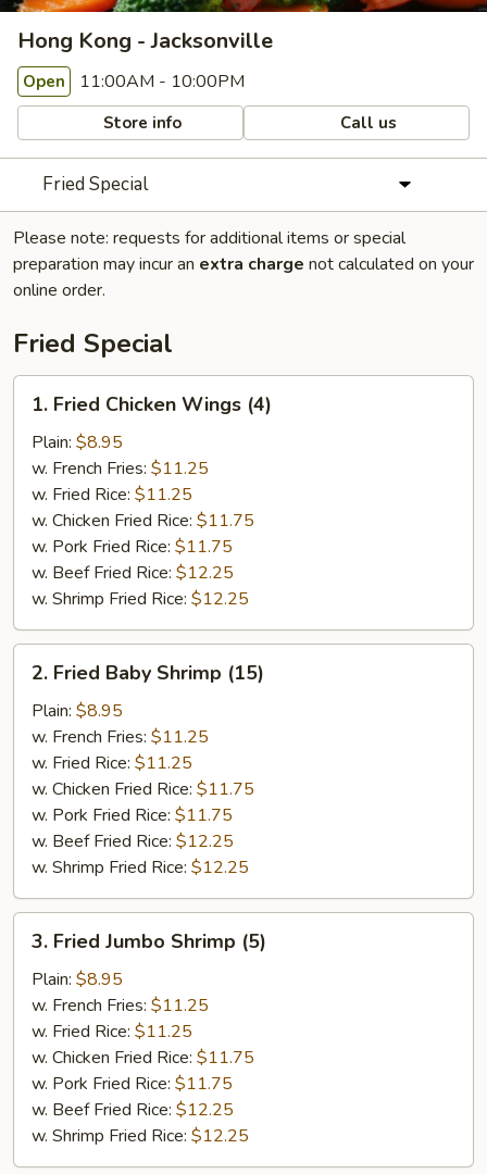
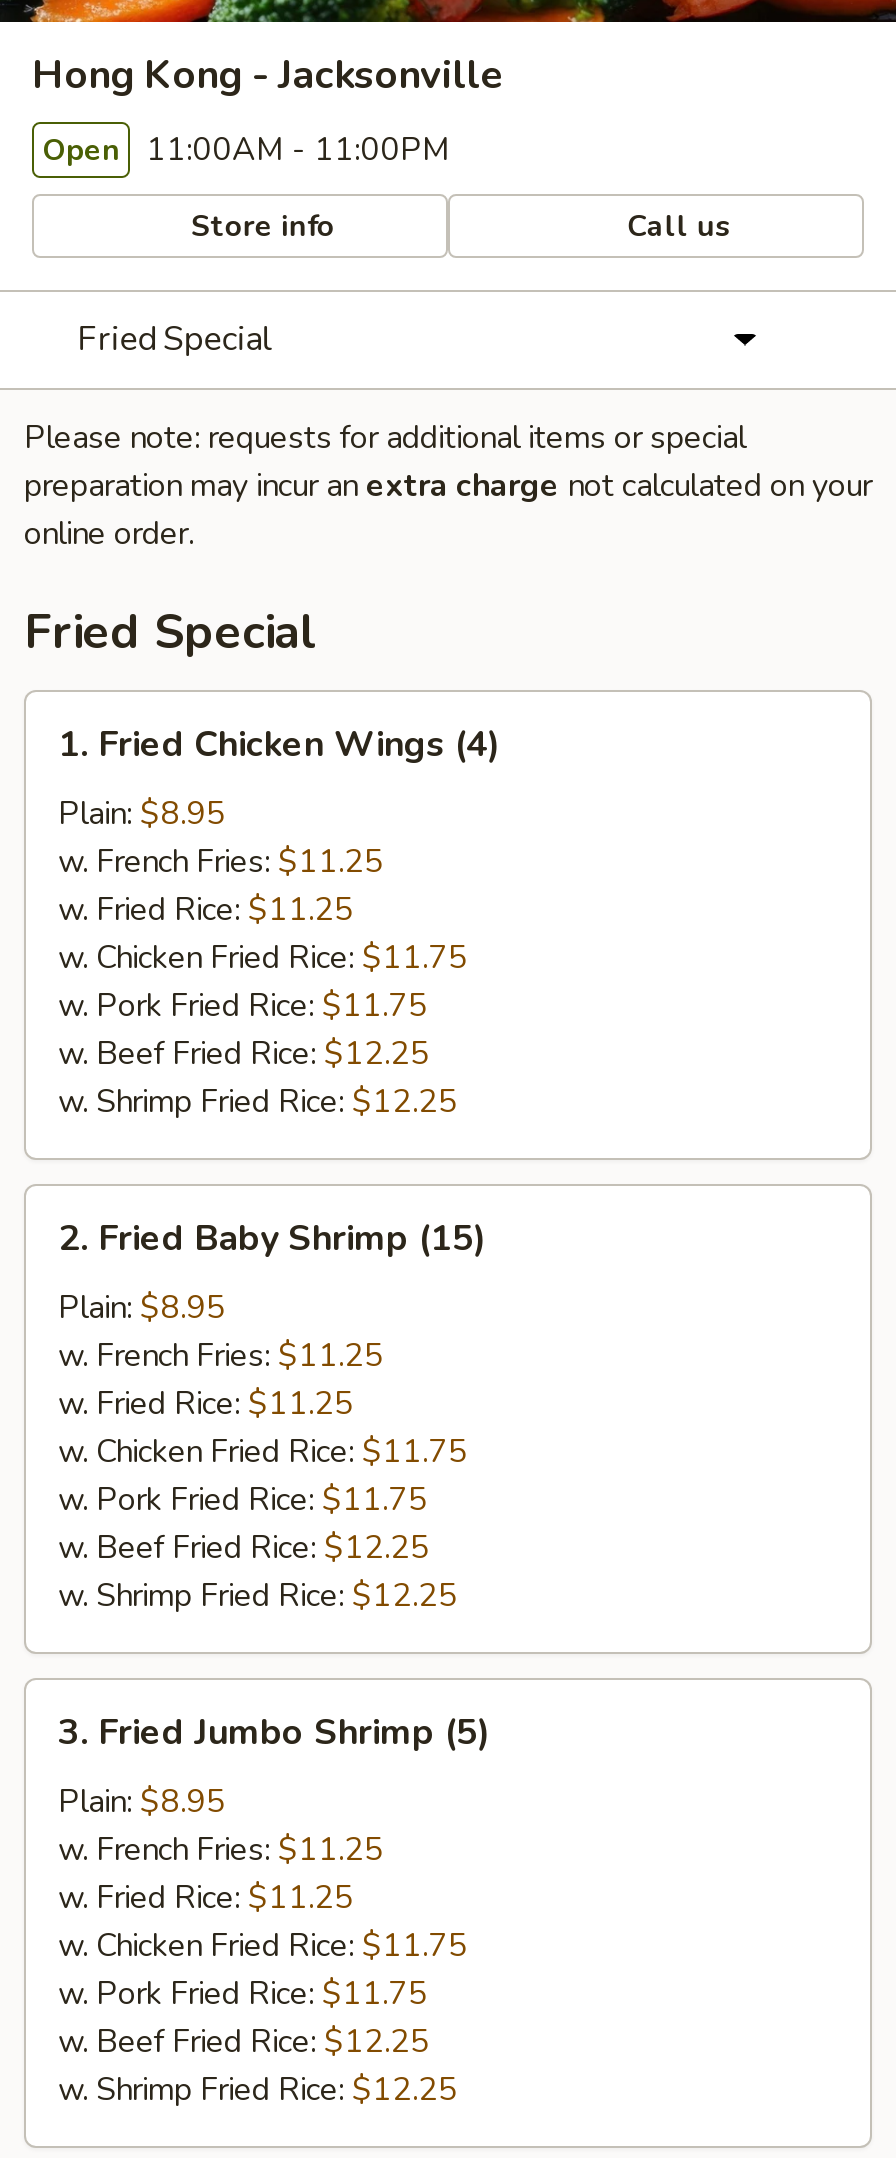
- Open 11:00AM - 10:00PM
+ Open 11:00AM - 11:00PM
